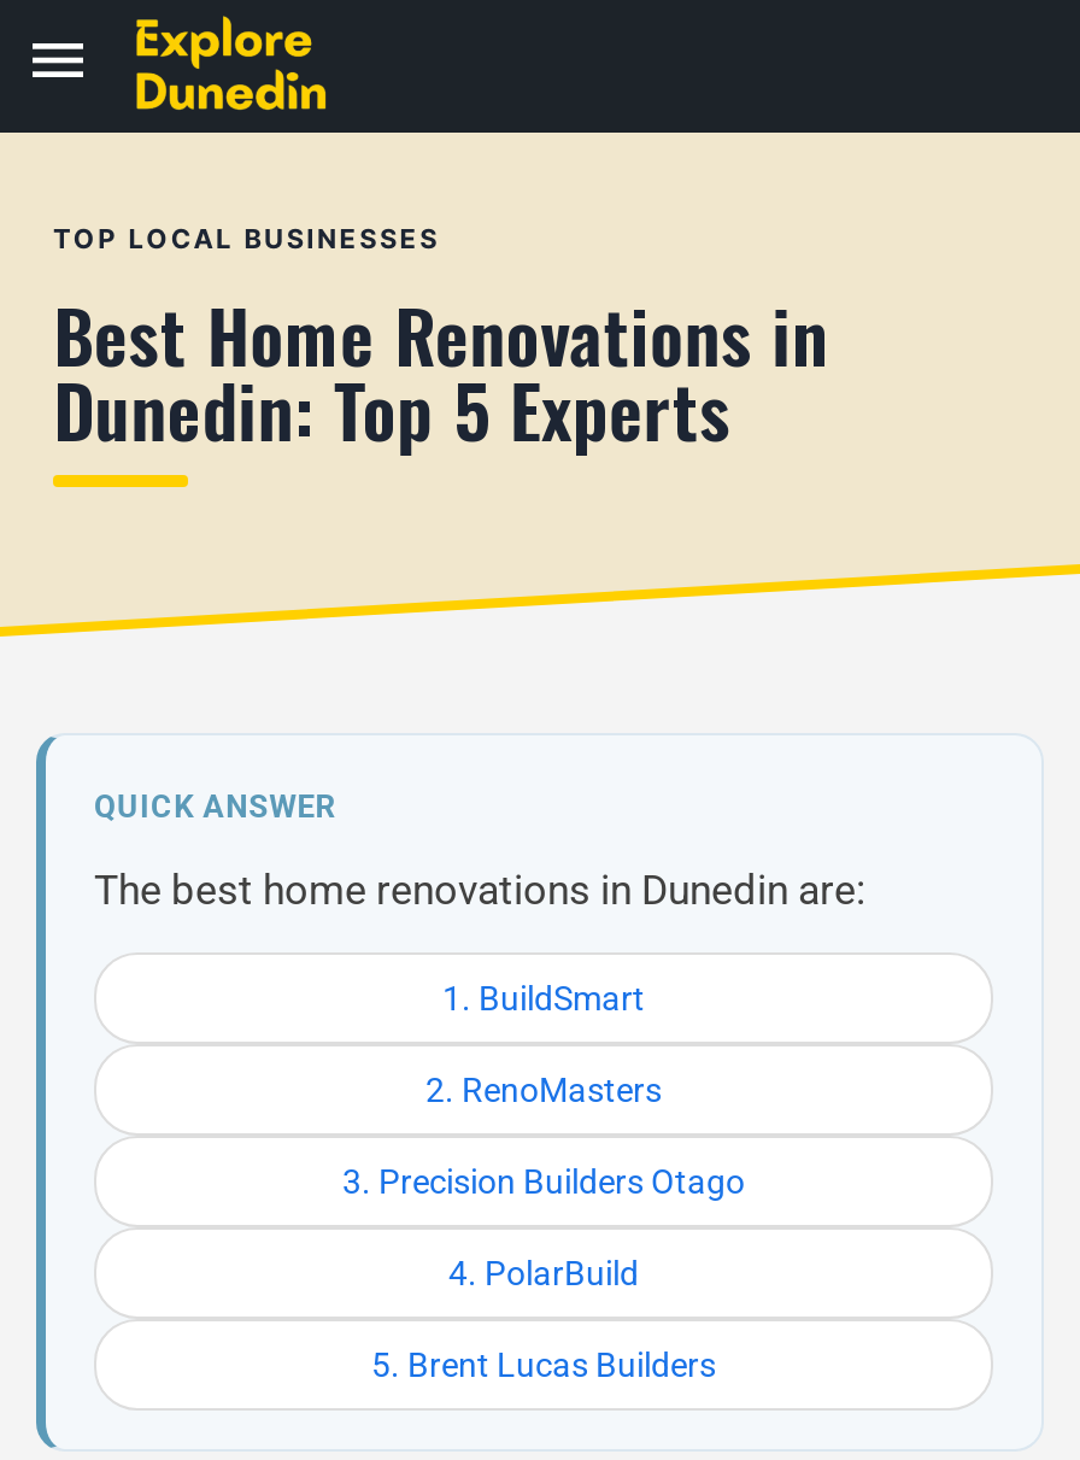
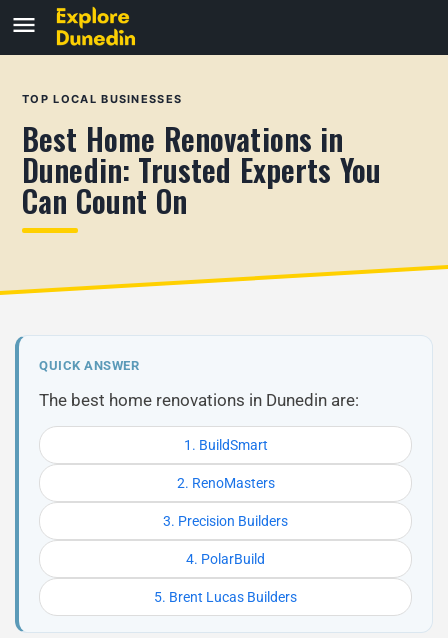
- Dunedin: Top 5 Experts
+ Dunedin: Trusted Experts You
+ Can Count On

- 3. Precision Builders Otago
+ 3. Precision Builders
